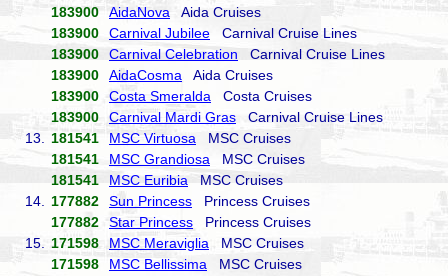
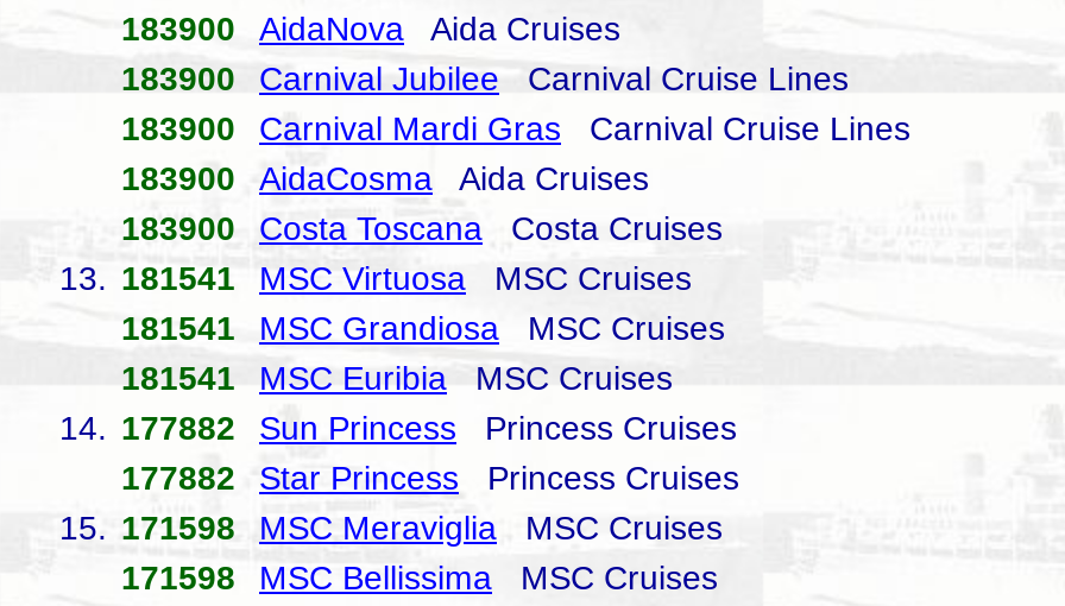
- Carnival Celebration Carnival Cruise Lines

- Costa Smeralda Costa Cruises
- 183900
+ Costa Toscana Costa Cruises

moved up: Carnival Mardi Gras Carnival Cruise Lines
